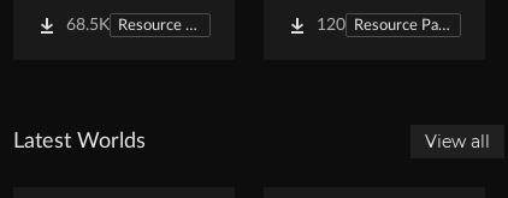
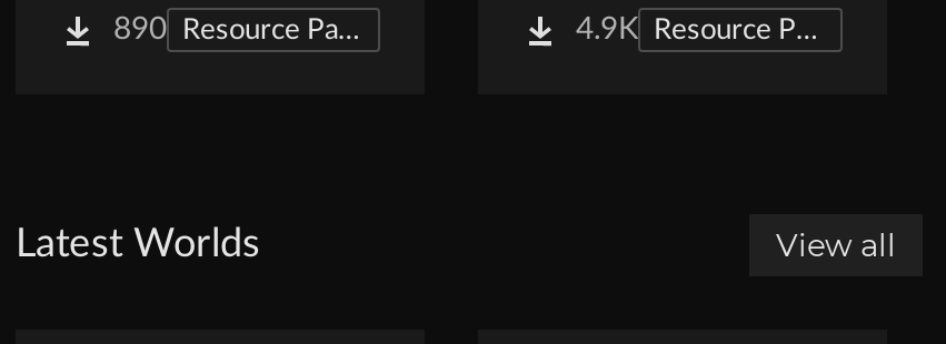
- 68.5K
+ 890

- 120
+ 4.9K
